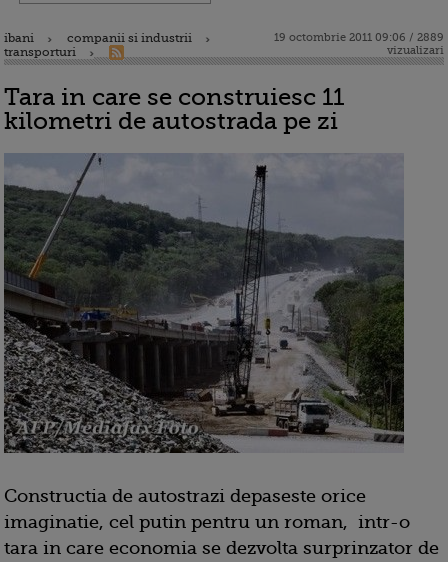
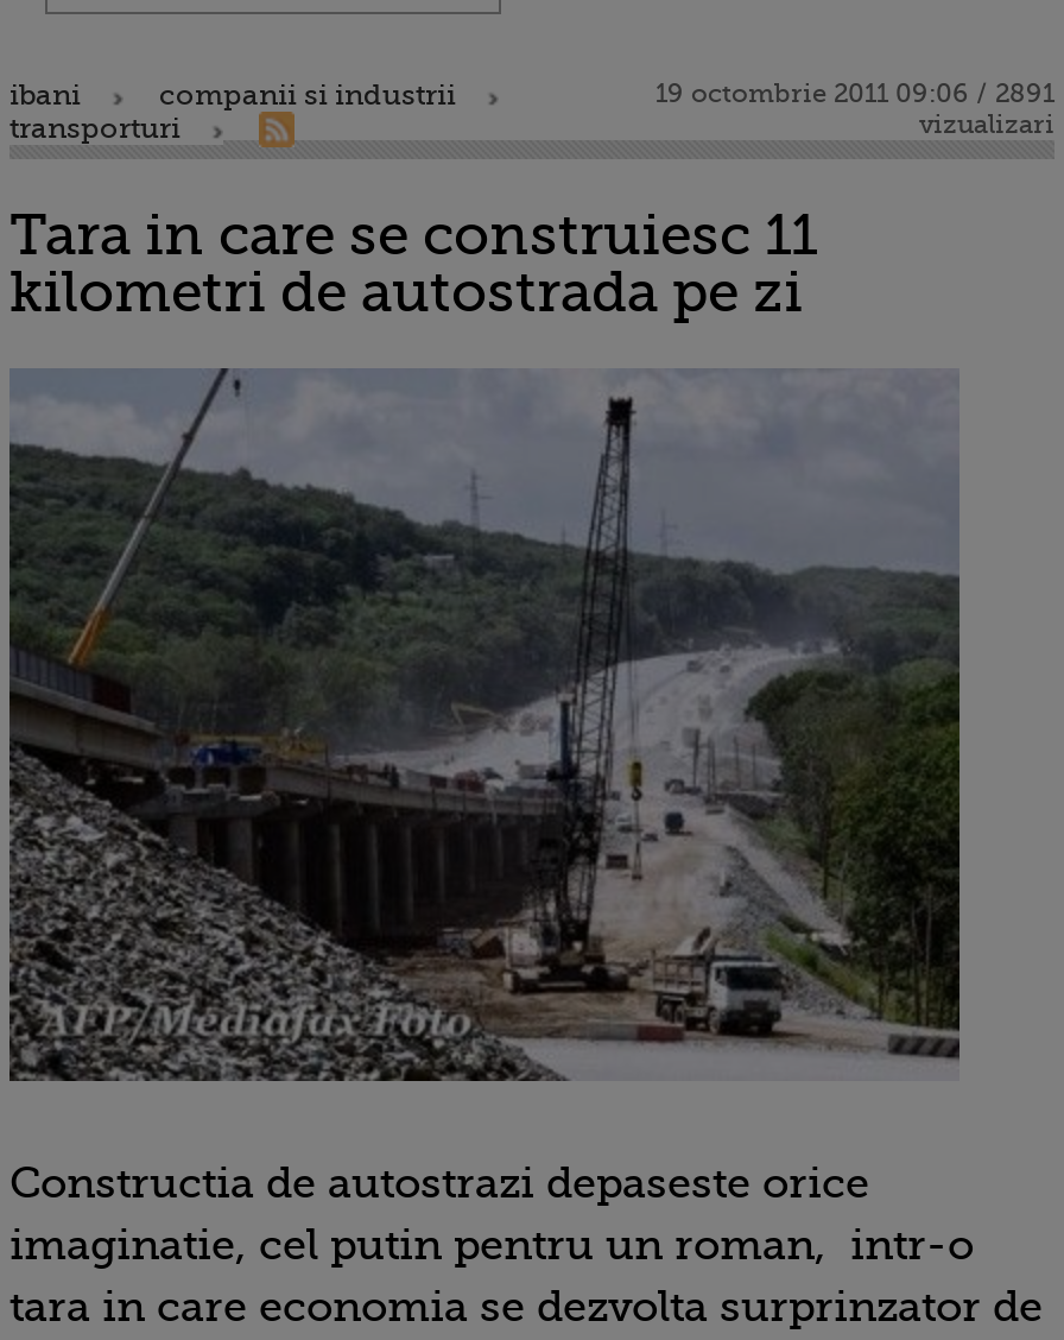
- 19 octombrie 2011 09:06 / 2889
+ 19 octombrie 2011 09:06 / 2891
